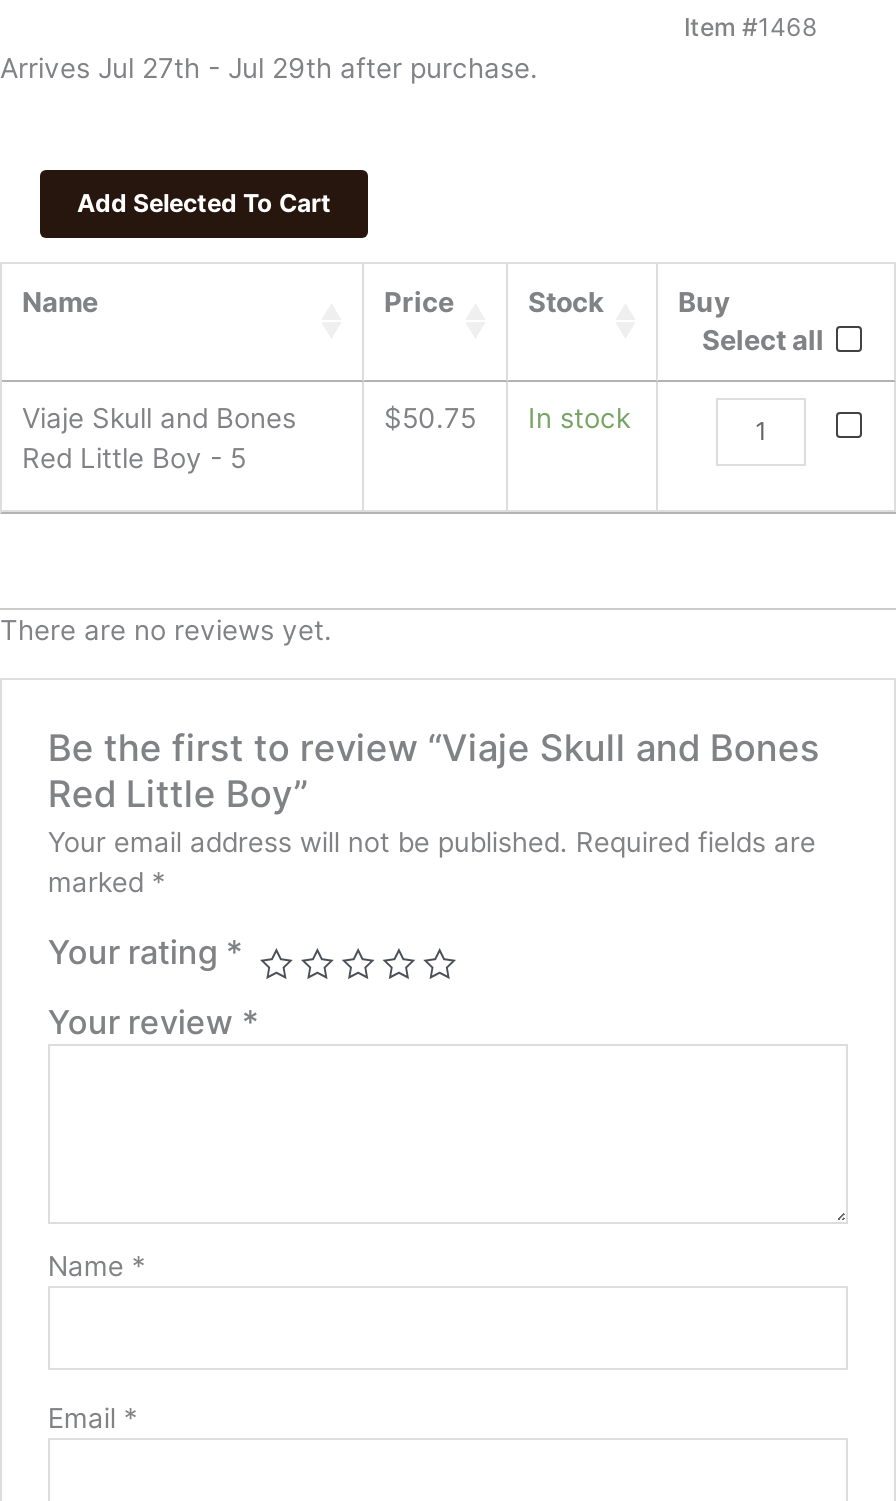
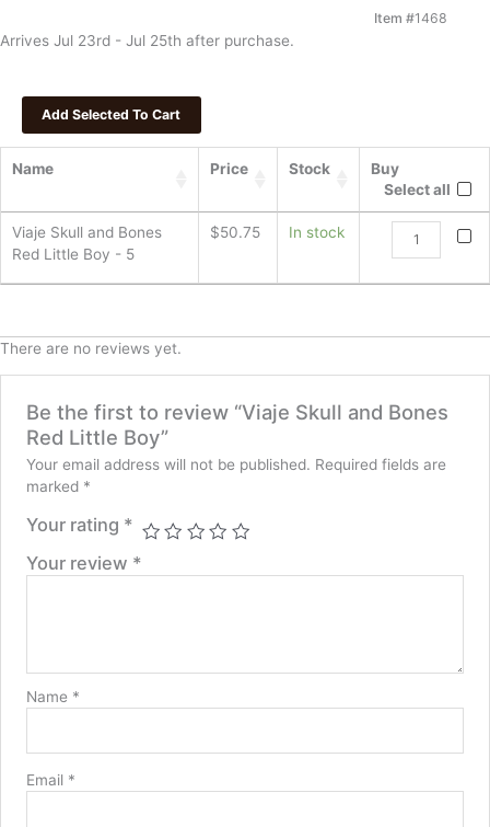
- Arrives Jul 27th - Jul 29th after purchase.
+ Arrives Jul 23rd - Jul 25th after purchase.
